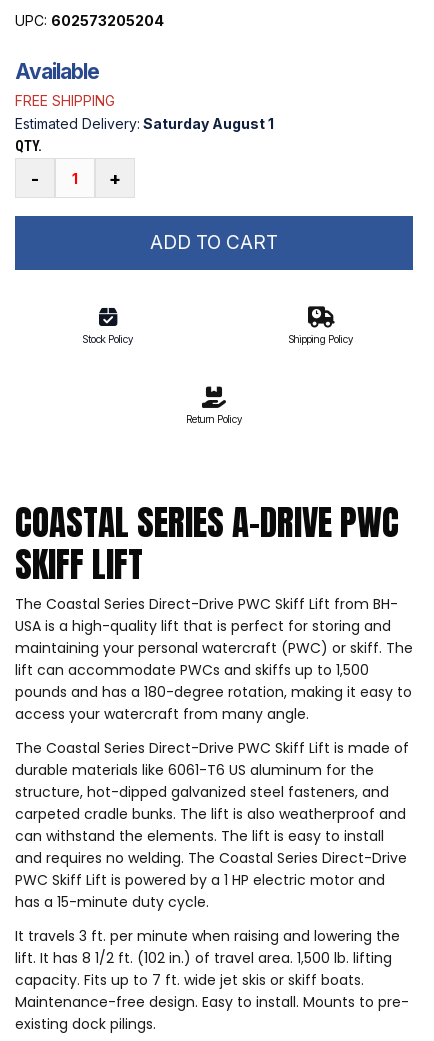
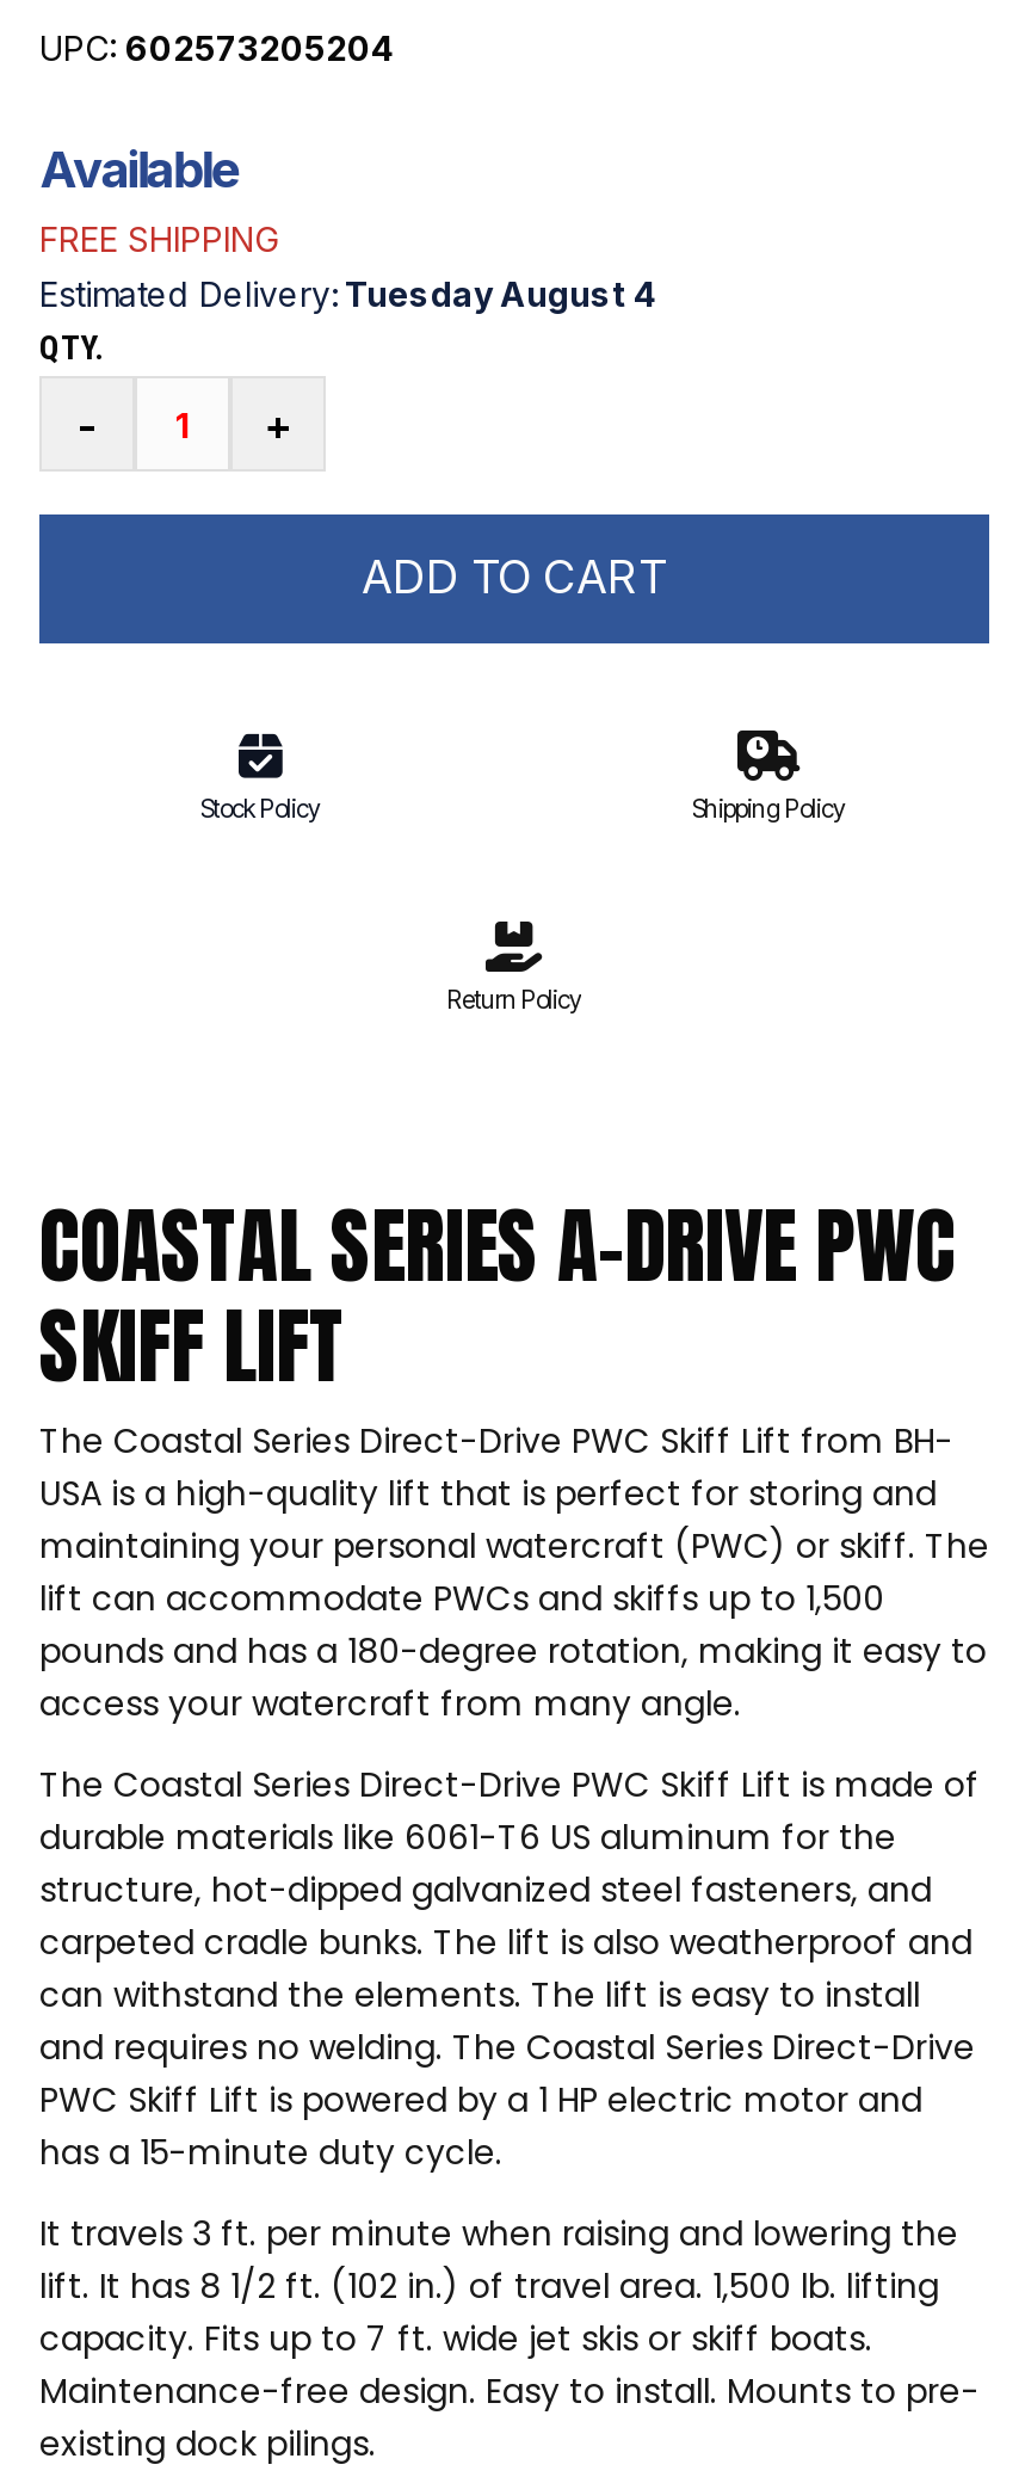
- Estimated Delivery: Saturday August 1
+ Estimated Delivery: Tuesday August 4
